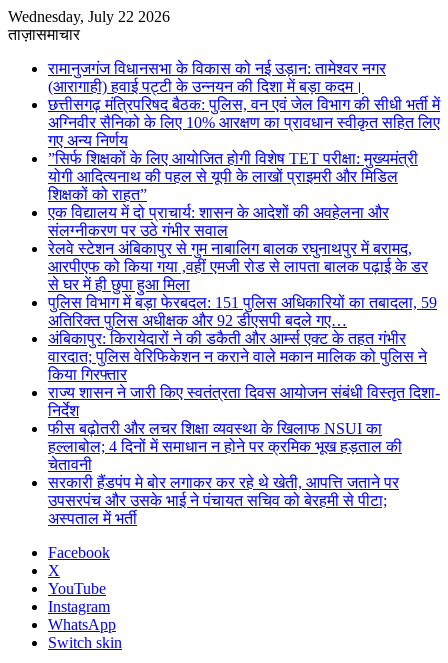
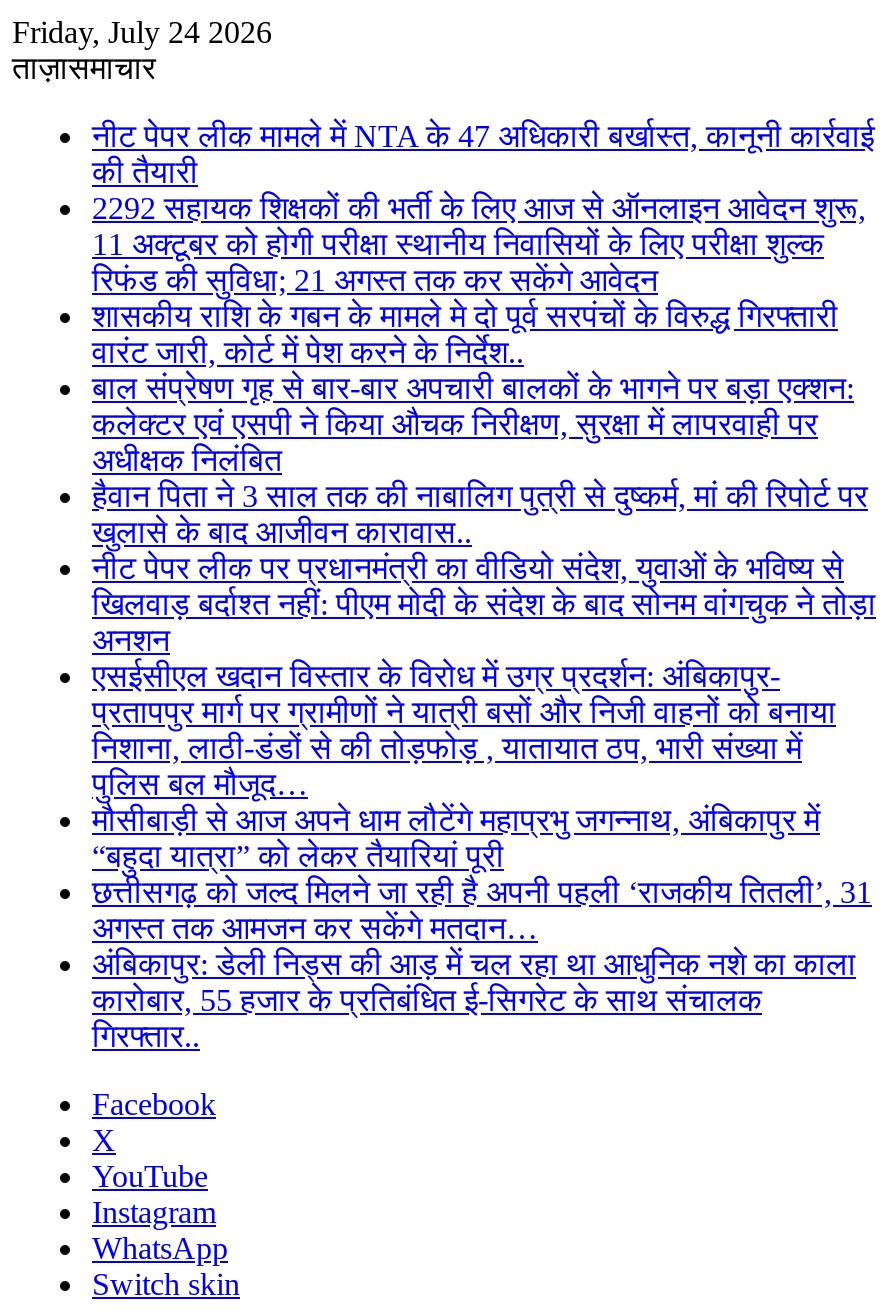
- Wednesday, July 22 2026
+ Friday, July 24 2026

- रामानुजगंज विधानसभा के विकास को नई उड़ान: तामेश्वर नगर
- (आरागाही) हवाई पट्टी के उन्नयन की दिशा में बड़ा कदम।
- छत्तीसगढ़ मंत्रिपरिषद बैठक: पुलिस, वन एवं जेल विभाग की सीधी भर्ती में
- अग्निवीर सैनिको के लिए 10% आरक्षण का प्रावधान स्वीकृत सहित लिए
- गए अन्य निर्णय
- ”सिर्फ शिक्षकों के लिए आयोजित होगी विशेष TET परीक्षा: मुख्यमंत्री
- योगी आदित्यनाथ की पहल से यूपी के लाखों प्राइमरी और मिडिल
- शिक्षकों को राहत”
- एक विद्यालय में दो प्राचार्य: शासन के आदेशों की अवहेलना और
- संलग्नीकरण पर उठे गंभीर सवाल
- रेलवे स्टेशन अंबिकापुर से गुम नाबालिग बालक रघुनाथपुर में बरामद,
- आरपीएफ को किया गया ,वहीं एमजी रोड से लापता बालक पढ़ाई के डर
- से घर में ही छुपा हुआ मिला
- पुलिस विभाग में बड़ा फेरबदल: 151 पुलिस अधिकारियों का तबादला, 59
- अतिरिक्त पुलिस अधीक्षक और 92 डीएसपी बदले गए…
- अंबिकापुर: किरायेदारों ने की डकैती और आर्म्स एक्ट के तहत गंभीर
- वारदात; पुलिस वेरिफिकेशन न कराने वाले मकान मालिक को पुलिस ने
- किया गिरफ्तार
- राज्य शासन ने जारी किए स्वतंत्रता दिवस आयोजन संबंधी विस्तृत दिशा-
- निर्देश
- फीस बढ़ोतरी और लचर शिक्षा व्यवस्था के खिलाफ NSUI का
- हल्लाबोल; 4 दिनों में समाधान न होने पर क्रमिक भूख हड़ताल की
- चेतावनी
- सरकारी हैंडपंप मे बोर लगाकर कर रहे थे खेती, आपत्ति जताने पर
- उपसरपंच और उसके भाई ने पंचायत सचिव को बेरहमी से पीटा;
- अस्पताल में भर्ती
+ नीट पेपर लीक मामले में NTA के 47 अधिकारी बर्खास्त, कानूनी कार्रवाई
+ की तैयारी
+ 2292 सहायक शिक्षकों की भर्ती के लिए आज से ऑनलाइन आवेदन शुरू,
+ 11 अक्टूबर को होगी परीक्षा स्थानीय निवासियों के लिए परीक्षा शुल्क
+ रिफंड की सुविधा; 21 अगस्त तक कर सकेंगे आवेदन
+ शासकीय राशि के गबन के मामले मे दो पूर्व सरपंचों के विरुद्ध गिरफ्तारी
+ वारंट जारी, कोर्ट में पेश करने के निर्देश..
+ बाल संप्रेषण गृह से बार-बार अपचारी बालकों के भागने पर बड़ा एक्शन:
+ कलेक्टर एवं एसपी ने किया औचक निरीक्षण, सुरक्षा में लापरवाही पर
+ अधीक्षक निलंबित
+ हैवान पिता ने 3 साल तक की नाबालिग पुत्री से दुष्कर्म, मां की रिपोर्ट पर
+ खुलासे के बाद आजीवन कारावास..
+ नीट पेपर लीक पर प्रधानमंत्री का वीडियो संदेश, युवाओं के भविष्य से
+ खिलवाड़ बर्दाश्त नहीं: पीएम मोदी के संदेश के बाद सोनम वांगचुक ने तोड़ा
+ अनशन
+ एसईसीएल खदान विस्तार के विरोध में उग्र प्रदर्शन: अंबिकापुर-
+ प्रतापपुर मार्ग पर ग्रामीणों ने यात्री बसों और निजी वाहनों को बनाया
+ निशाना, लाठी-डंडों से की तोड़फोड़ , यातायात ठप, भारी संख्या में
+ पुलिस बल मौजूद…
+ मौसीबाड़ी से आज अपने धाम लौटेंगे महाप्रभु जगन्नाथ, अंबिकापुर में
+ “बहुदा यात्रा” को लेकर तैयारियां पूरी
+ छत्तीसगढ़ को जल्द मिलने जा रही है अपनी पहली ‘राजकीय तितली’, 31
+ अगस्त तक आमजन कर सकेंगे मतदान…
+ अंबिकापुर: डेली निड्स की आड़ में चल रहा था आधुनिक नशे का काला
+ कारोबार, 55 हजार के प्रतिबंधित ई-सिगरेट के साथ संचालक
+ गिरफ्तार..
